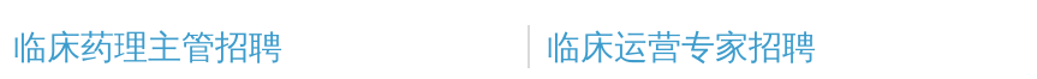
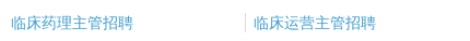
- 临床运营专家招聘
+ 临床运营主管招聘
